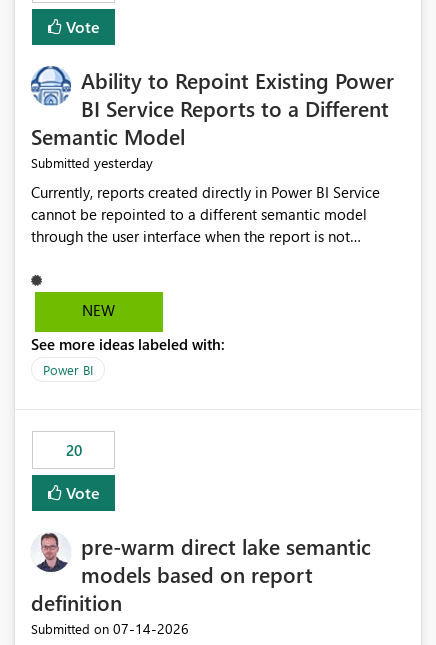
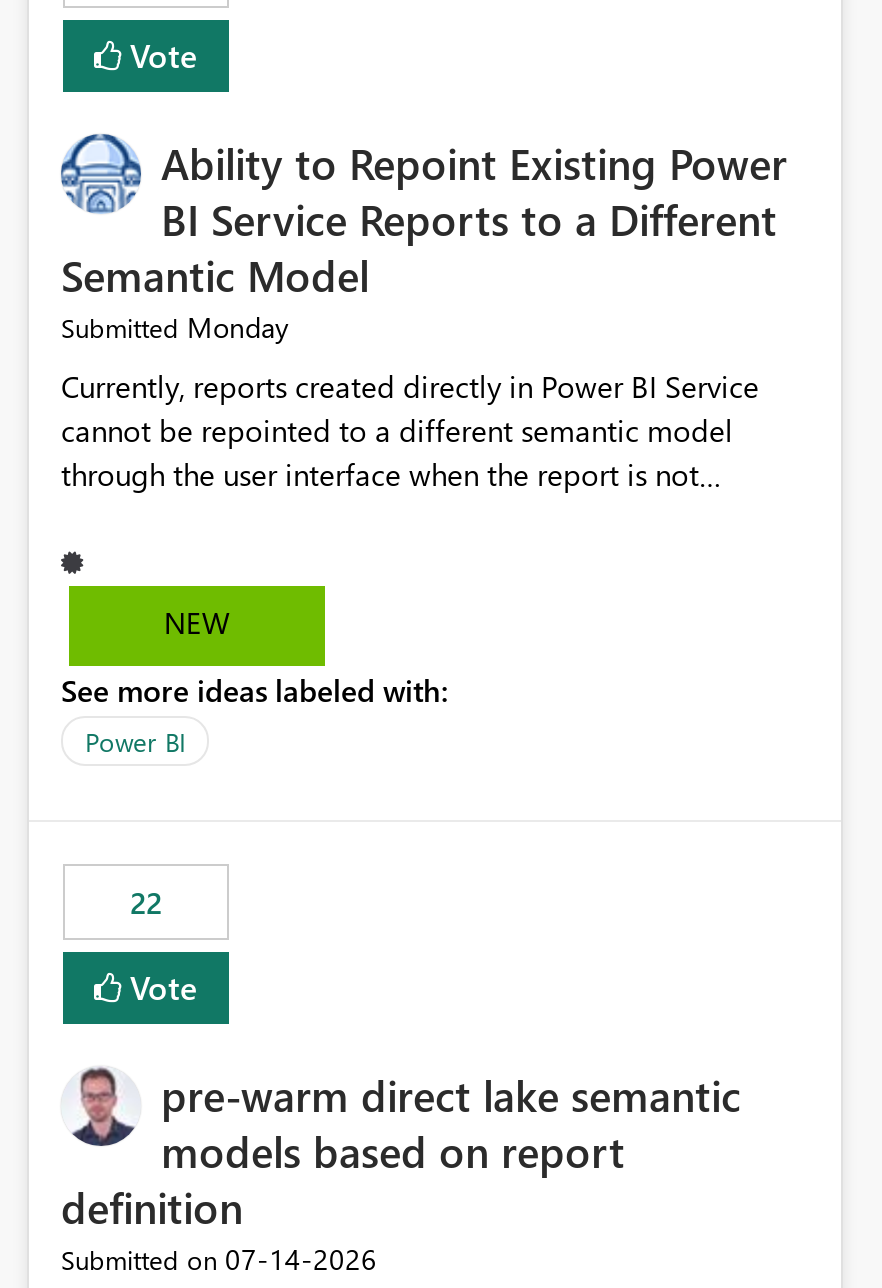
- Submitted yesterday
+ Submitted Monday

- 20
+ 22
